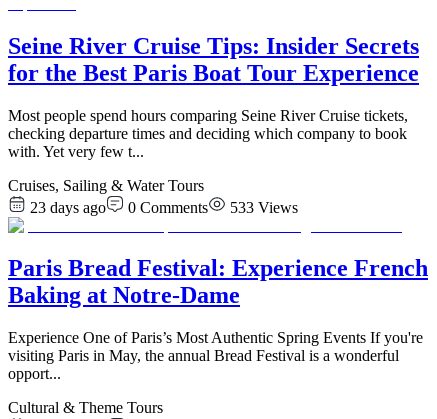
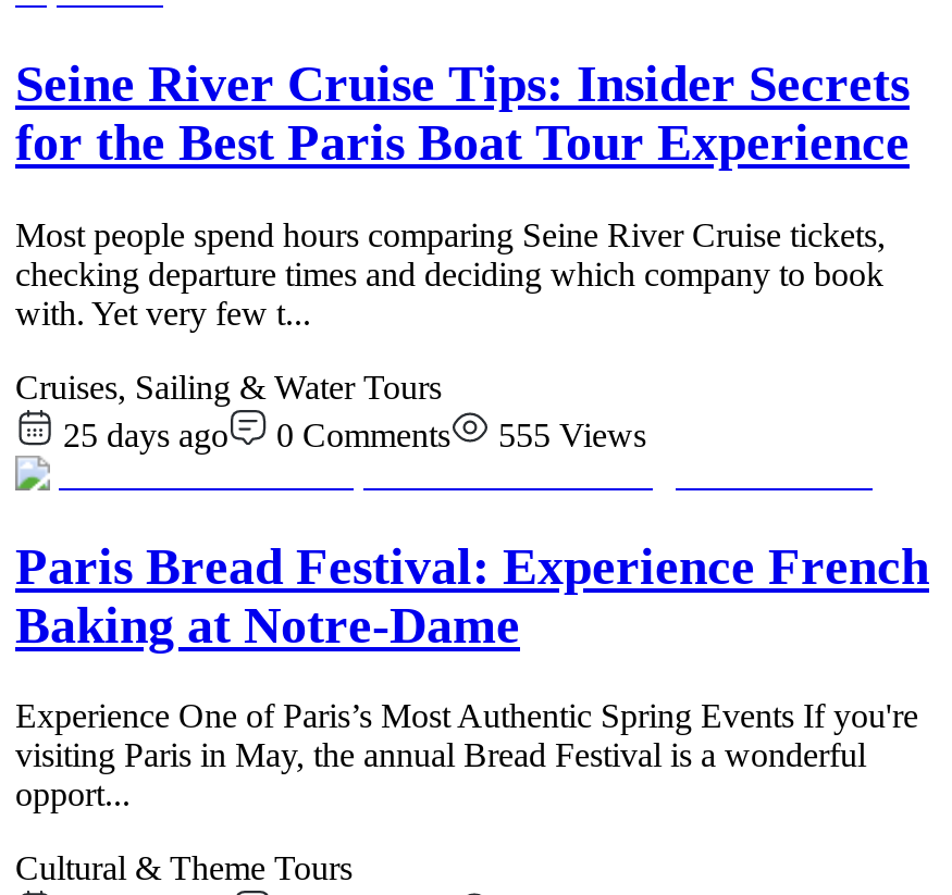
- 23 days ago
+ 25 days ago

- 533 Views
+ 555 Views
